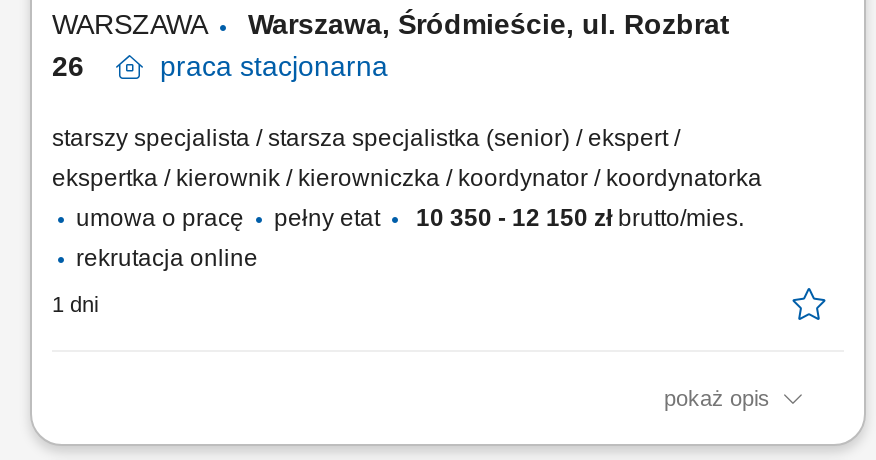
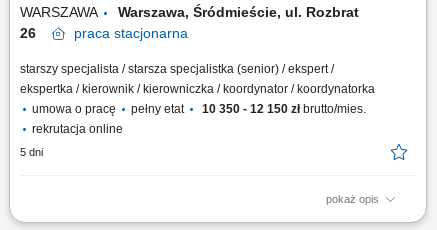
- 1 dni
+ 5 dni
